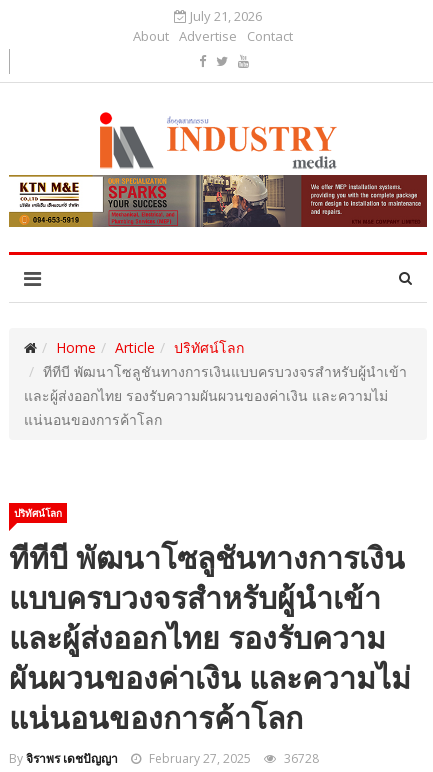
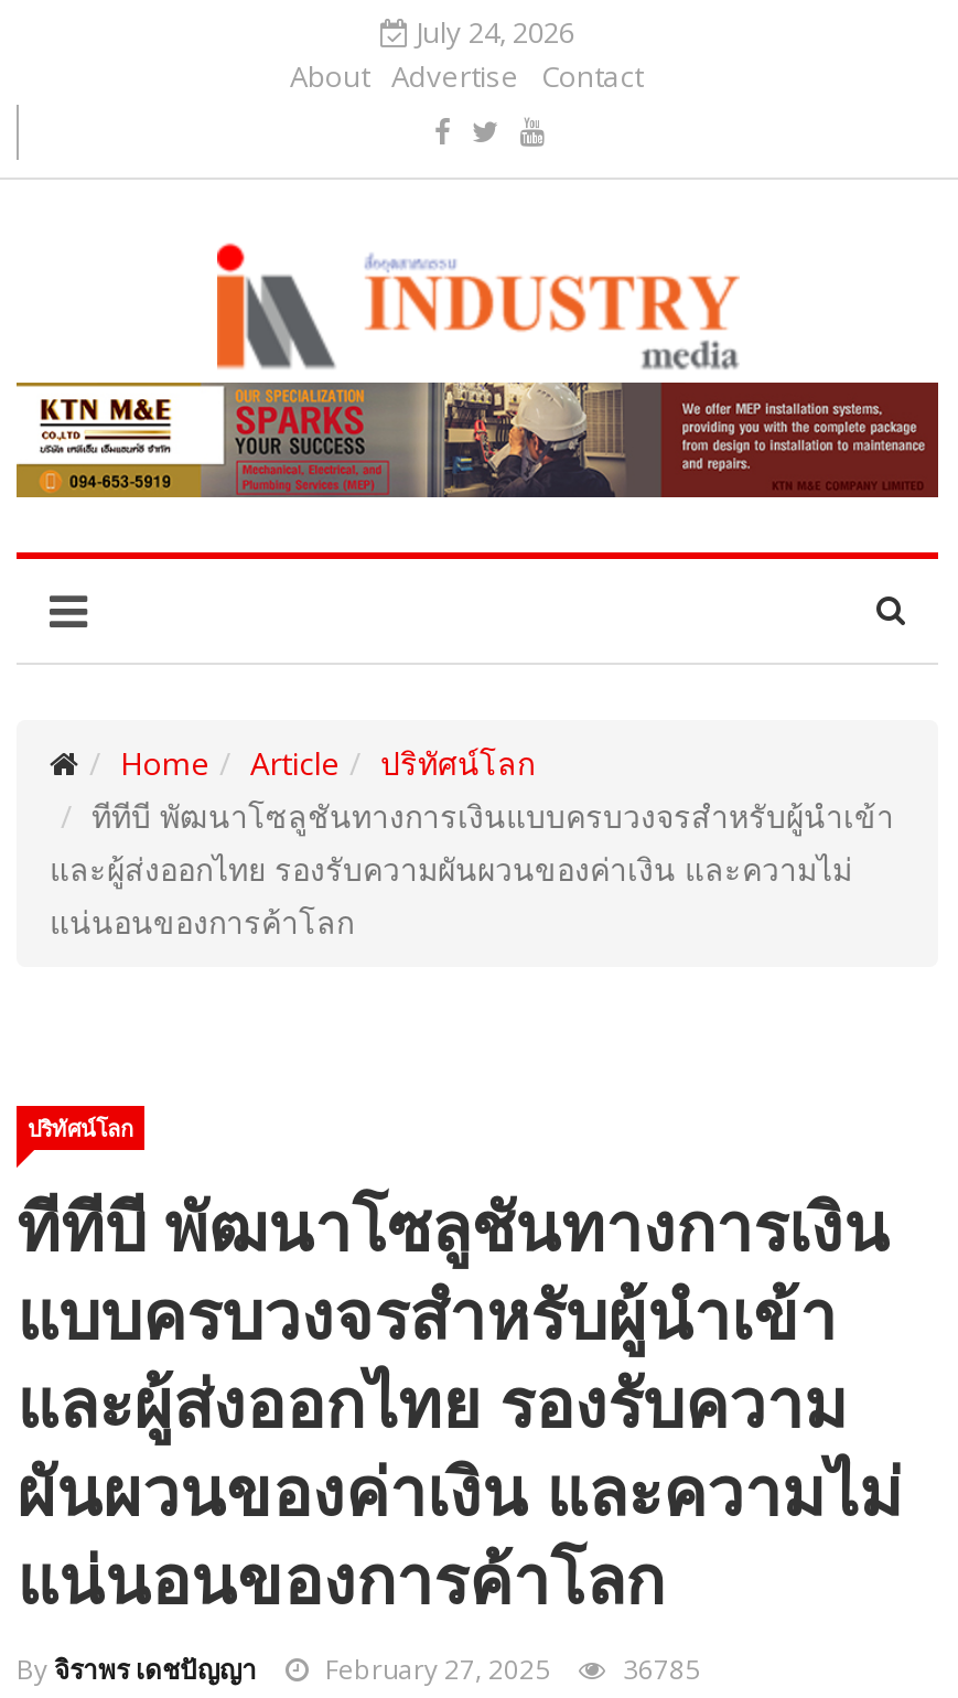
- July 21, 2026
+ July 24, 2026

- Byจิราพร เดชปัญญา February 27, 2025 36728
+ Byจิราพร เดชปัญญา February 27, 2025 36785
